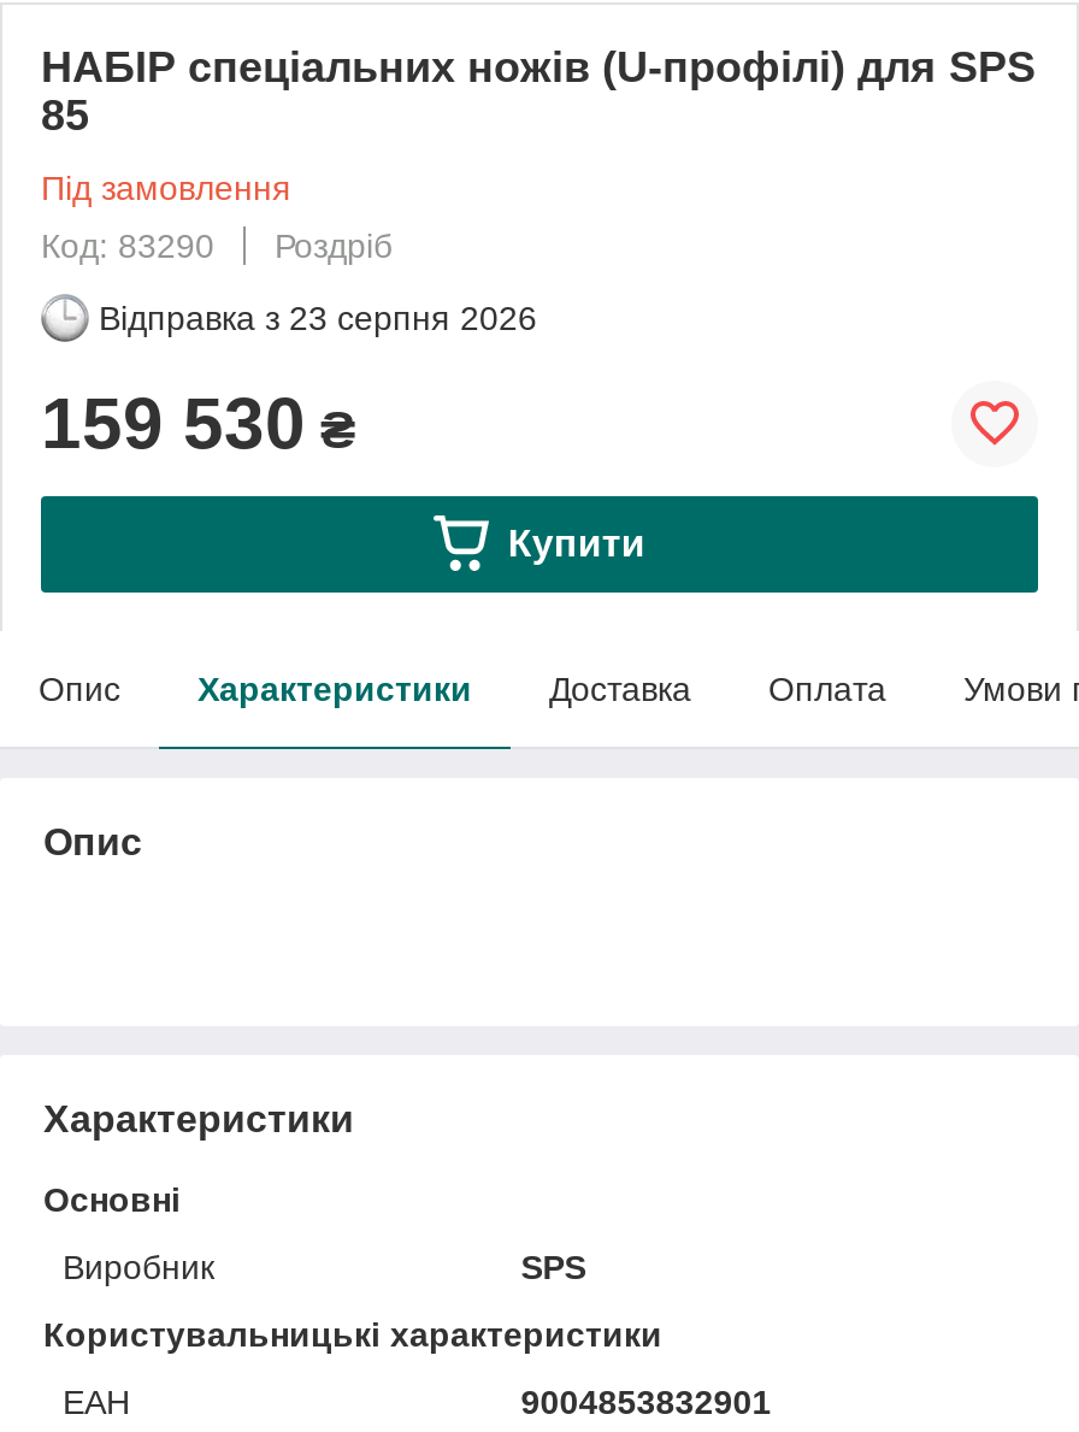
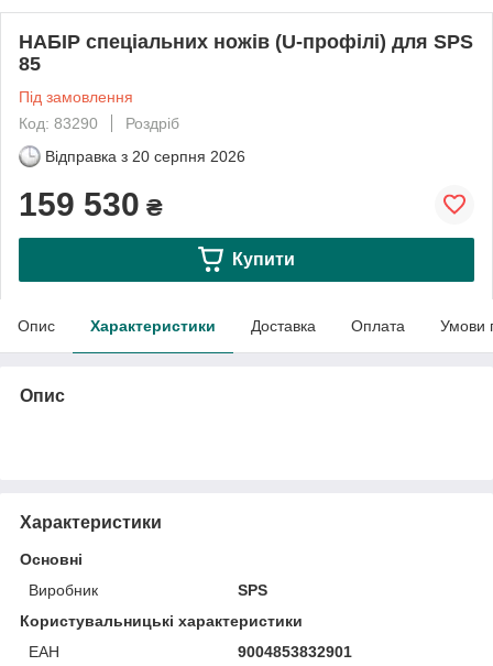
- Відправка з 23 серпня 2026
+ Відправка з 20 серпня 2026
